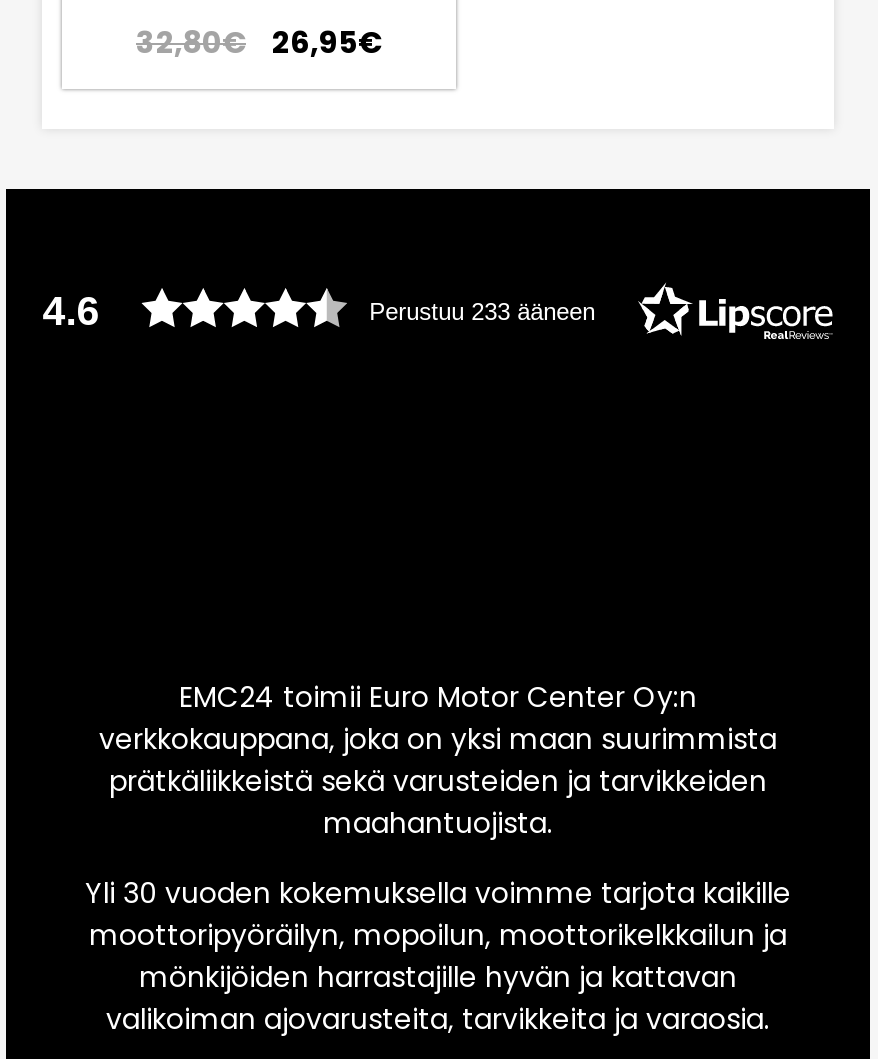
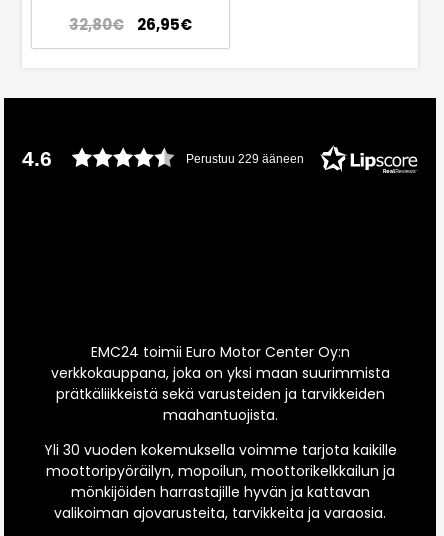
- Perustuu 233 ääneen
+ Perustuu 229 ääneen
